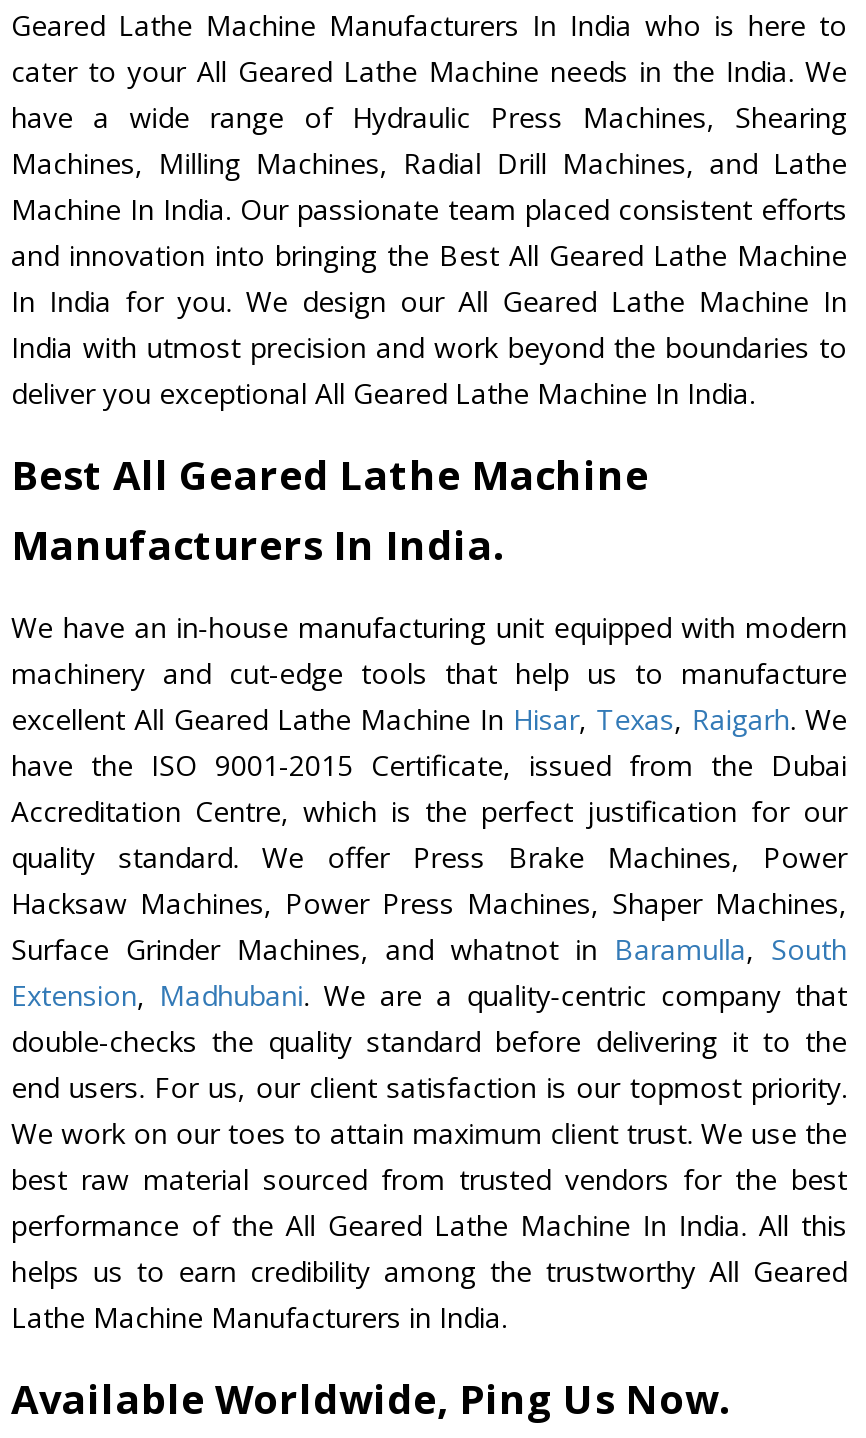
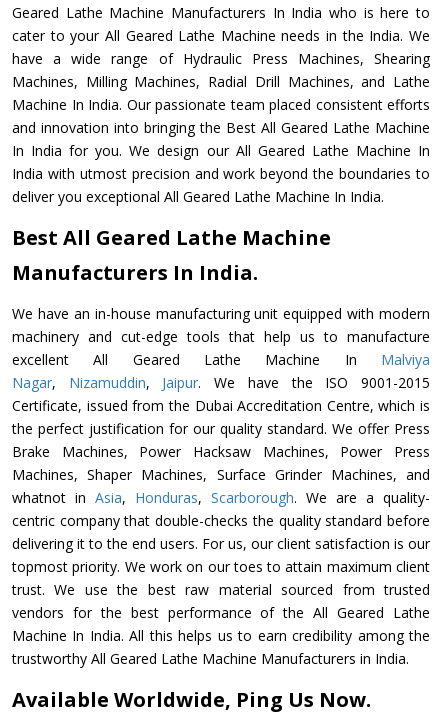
- excellent All Geared Lathe Machine In Hisar, Texas, Raigarh. We
- have the ISO 9001-2015 Certificate, issued from the Dubai
- Accreditation Centre, which is the perfect justification for our
- quality standard. We offer Press Brake Machines, Power
- Hacksaw Machines, Power Press Machines, Shaper Machines,
- Surface Grinder Machines, and whatnot in Baramulla, South
- Extension, Madhubani. We are a quality-centric company that
- double-checks the quality standard before delivering it to the
- end users. For us, our client satisfaction is our topmost priority.
- We work on our toes to attain maximum client trust. We use the
- best raw material sourced from trusted vendors for the best
- performance of the All Geared Lathe Machine In India. All this
- helps us to earn credibility among the trustworthy All Geared
- Lathe Machine Manufacturers in India.
+ excellent All Geared Lathe Machine In Malviya
+ Nagar, Nizamuddin, Jaipur. We have the ISO 9001-2015
+ Certificate, issued from the Dubai Accreditation Centre, which is
+ the perfect justification for our quality standard. We offer Press
+ Brake Machines, Power Hacksaw Machines, Power Press
+ Machines, Shaper Machines, Surface Grinder Machines, and
+ whatnot in Asia, Honduras, Scarborough. We are a quality-
+ centric company that double-checks the quality standard before
+ delivering it to the end users. For us, our client satisfaction is our
+ topmost priority. We work on our toes to attain maximum client
+ trust. We use the best raw material sourced from trusted
+ vendors for the best performance of the All Geared Lathe
+ Machine In India. All this helps us to earn credibility among the
+ trustworthy All Geared Lathe Machine Manufacturers in India.
